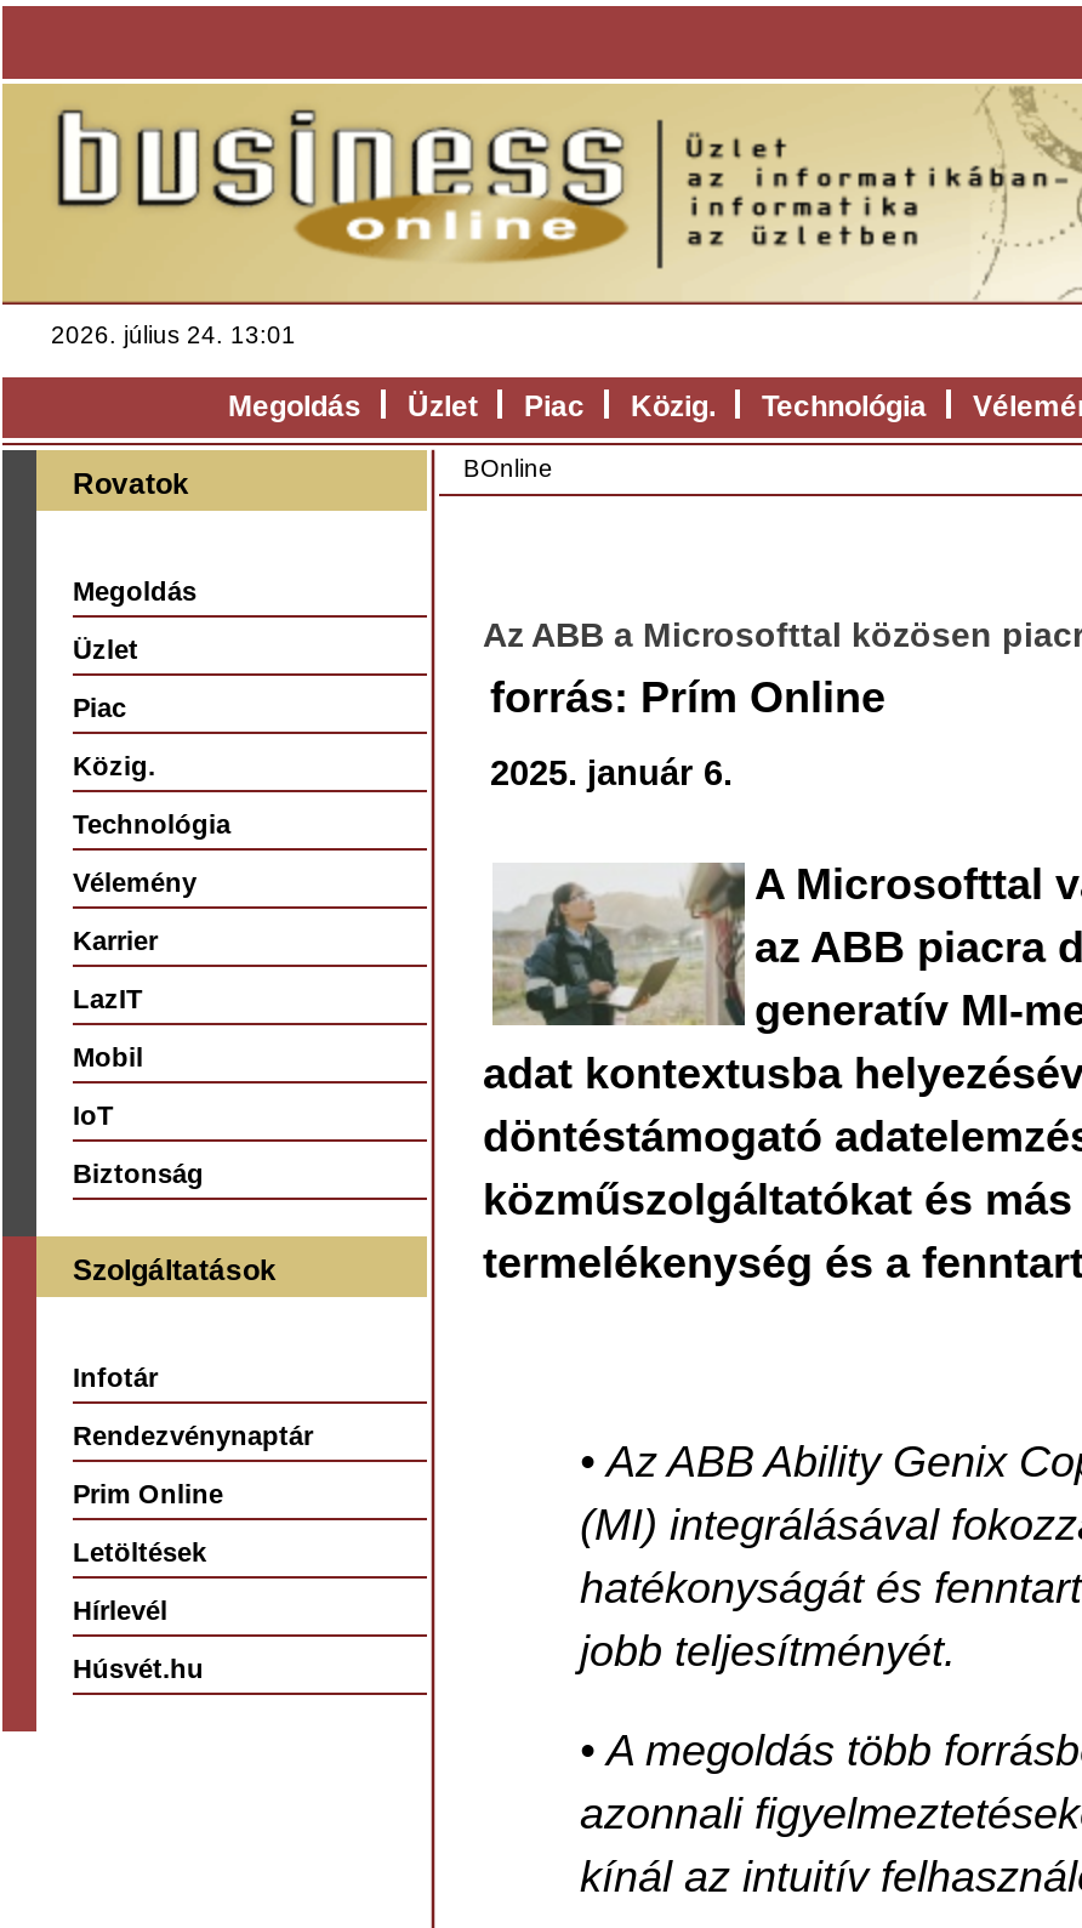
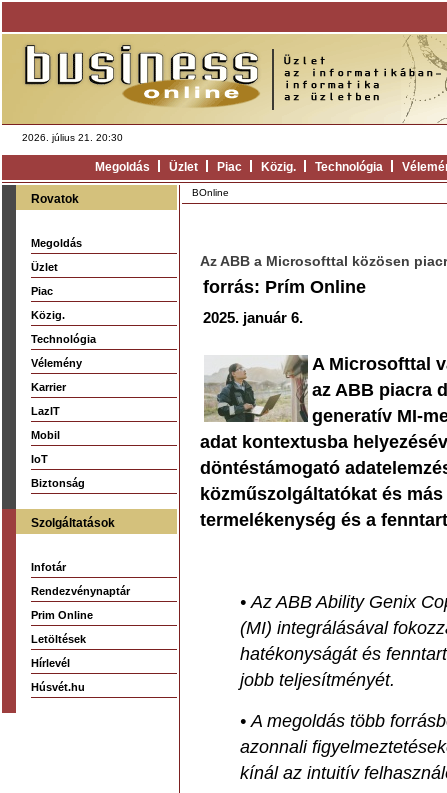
- 2026. július 24. 13:01
+ 2026. július 21. 20:30
